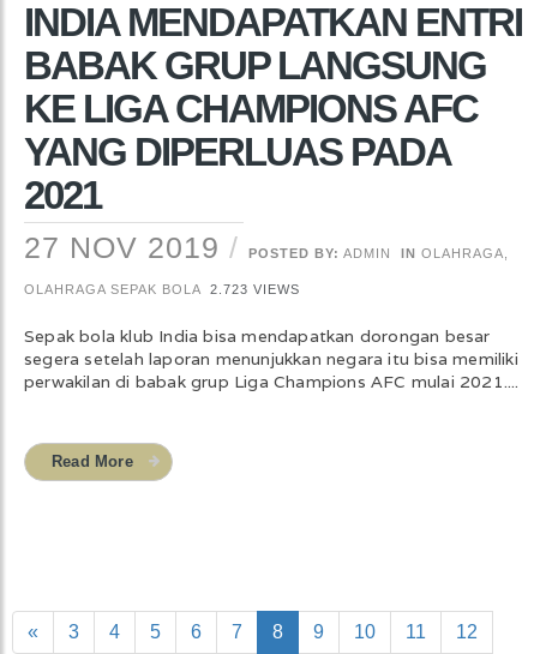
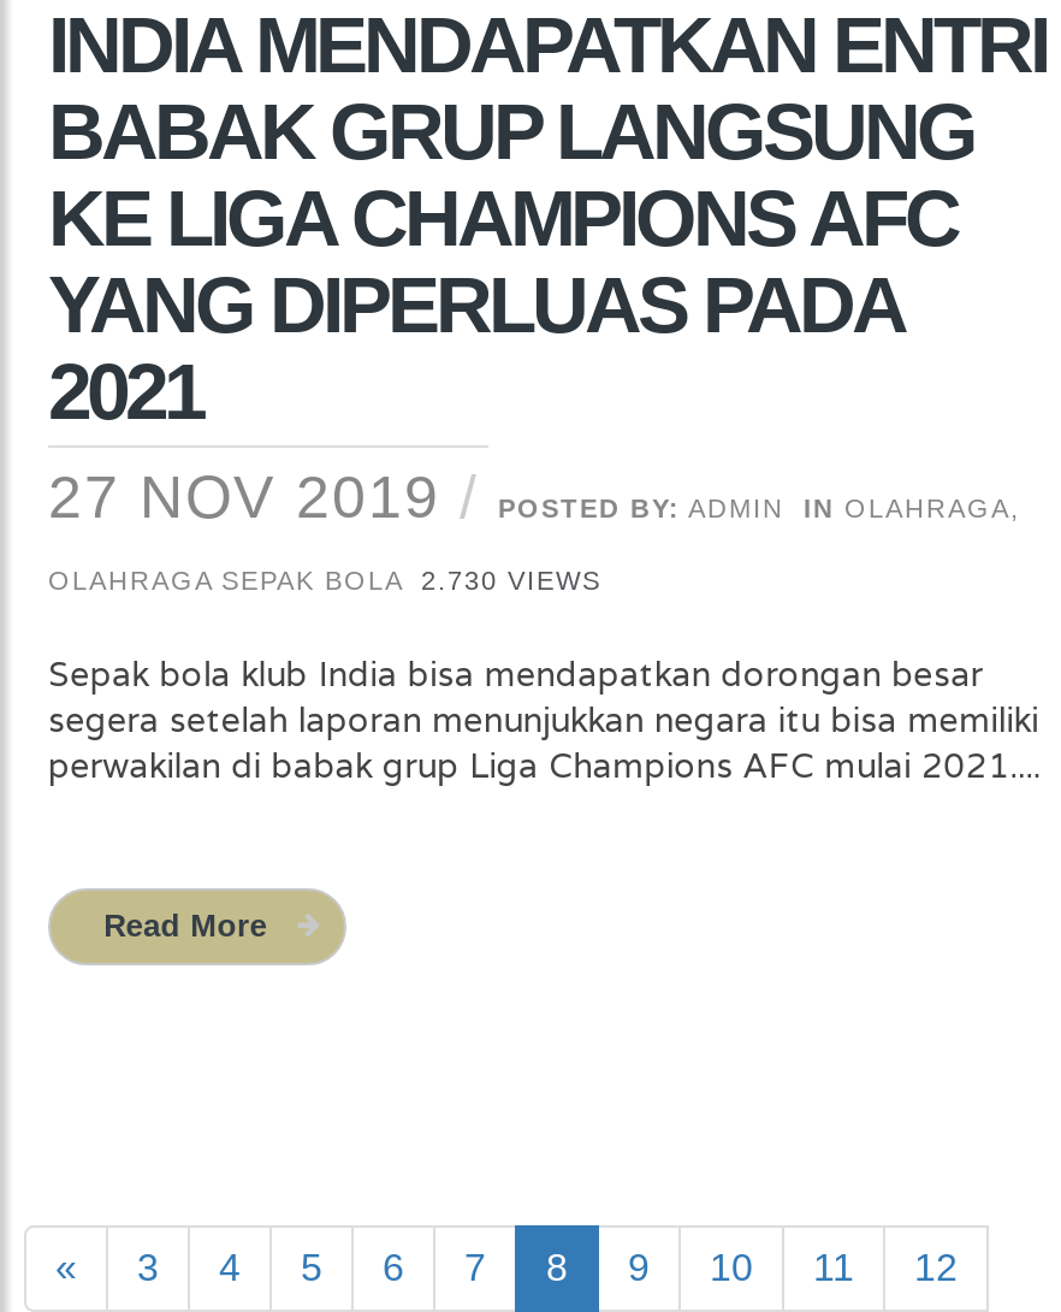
- OLAHRAGA SEPAK BOLA 2.723 VIEWS
+ OLAHRAGA SEPAK BOLA 2.730 VIEWS
